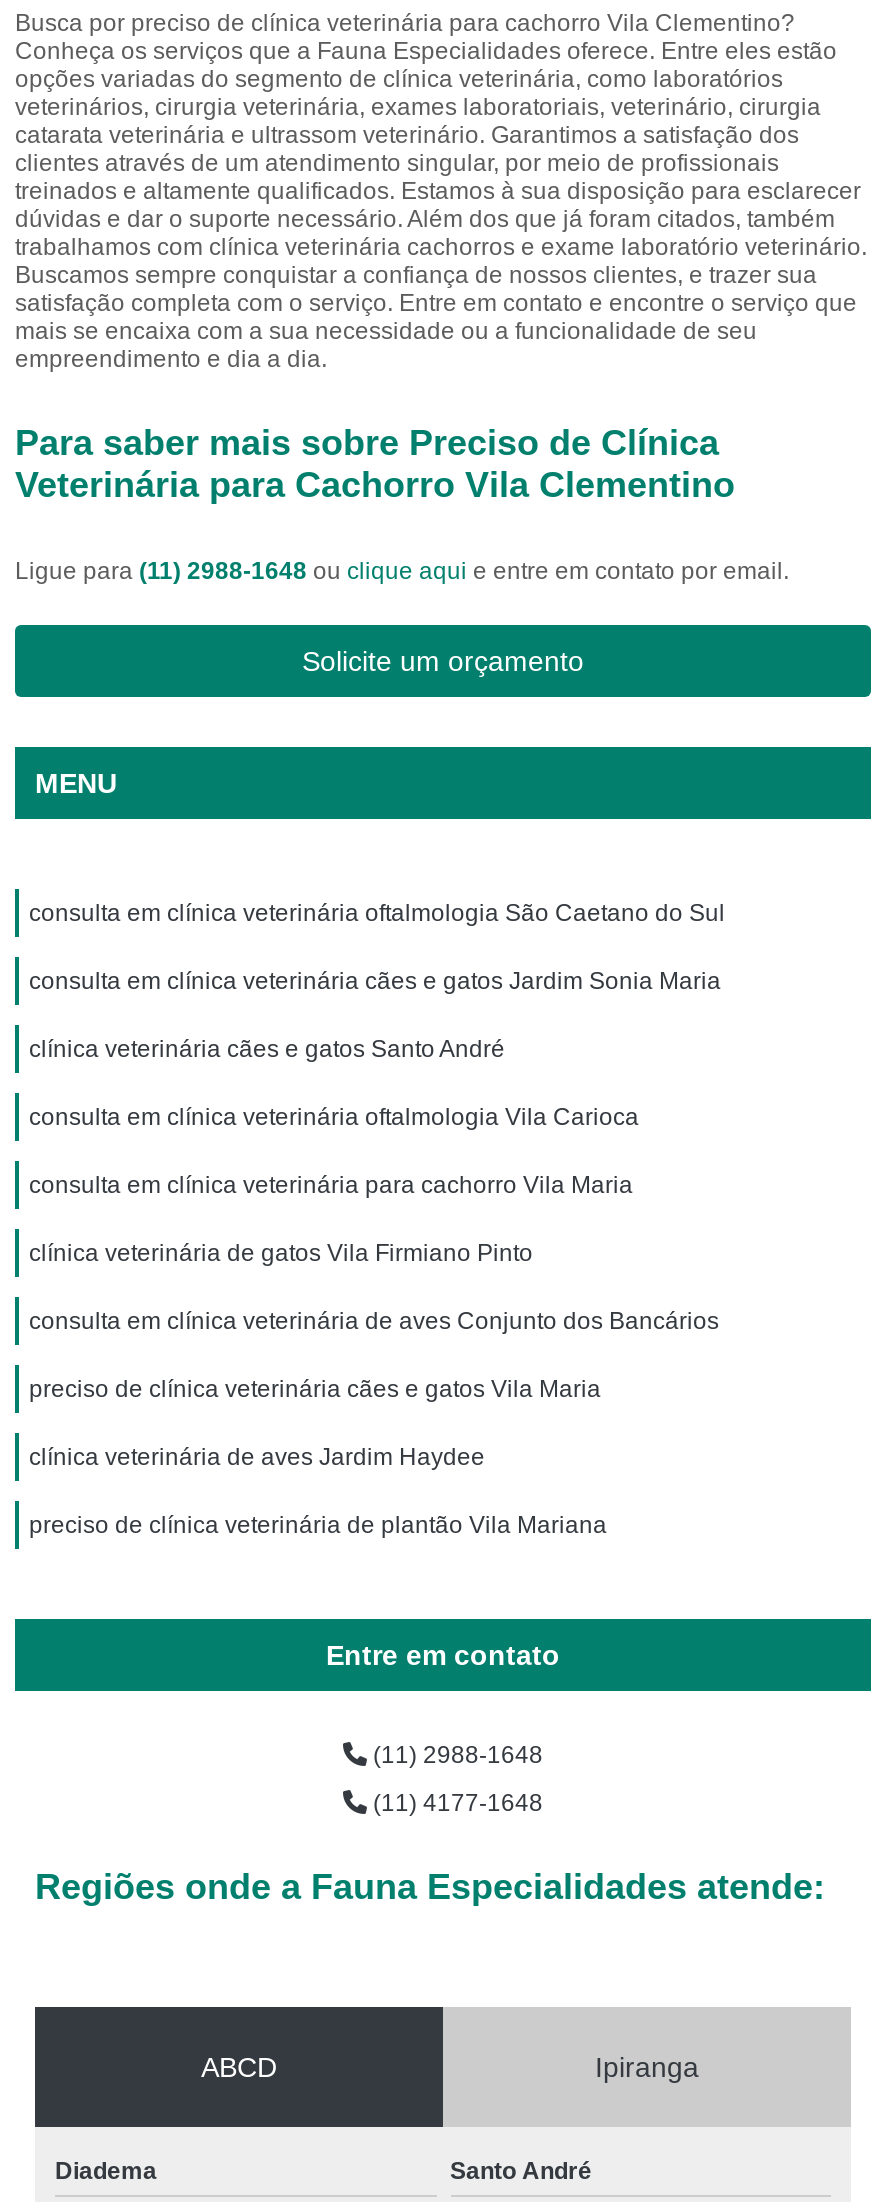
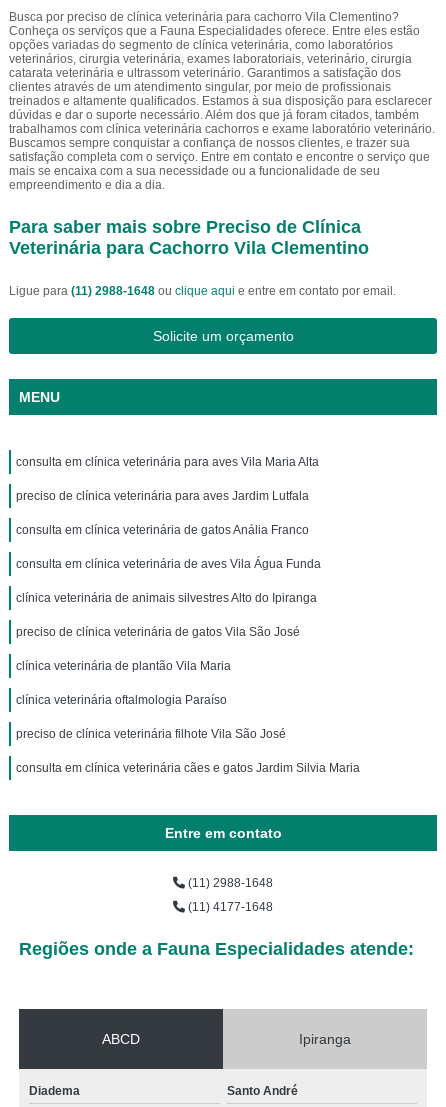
- consulta em clínica veterinária oftalmologia São Caetano do Sul
+ consulta em clínica veterinária para aves Vila Maria Alta

- consulta em clínica veterinária cães e gatos Jardim Sonia Maria
+ preciso de clínica veterinária para aves Jardim Lutfala

- clínica veterinária cães e gatos Santo André
+ consulta em clínica veterinária de gatos Anália Franco

- consulta em clínica veterinária oftalmologia Vila Carioca
+ consulta em clínica veterinária de aves Vila Água Funda

- consulta em clínica veterinária para cachorro Vila Maria
+ clínica veterinária de animais silvestres Alto do Ipiranga

- clínica veterinária de gatos Vila Firmiano Pinto
+ preciso de clínica veterinária de gatos Vila São José

- consulta em clínica veterinária de aves Conjunto dos Bancários
+ clínica veterinária de plantão Vila Maria

- preciso de clínica veterinária cães e gatos Vila Maria
+ clínica veterinária oftalmologia Paraíso

- clínica veterinária de aves Jardim Haydee
+ preciso de clínica veterinária filhote Vila São José

- preciso de clínica veterinária de plantão Vila Mariana
+ consulta em clínica veterinária cães e gatos Jardim Silvia Maria
